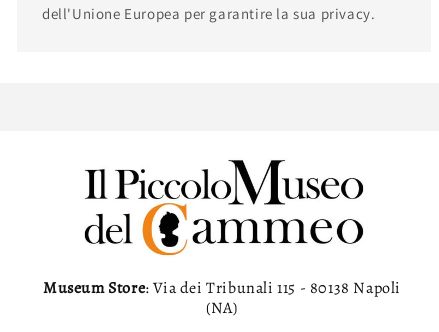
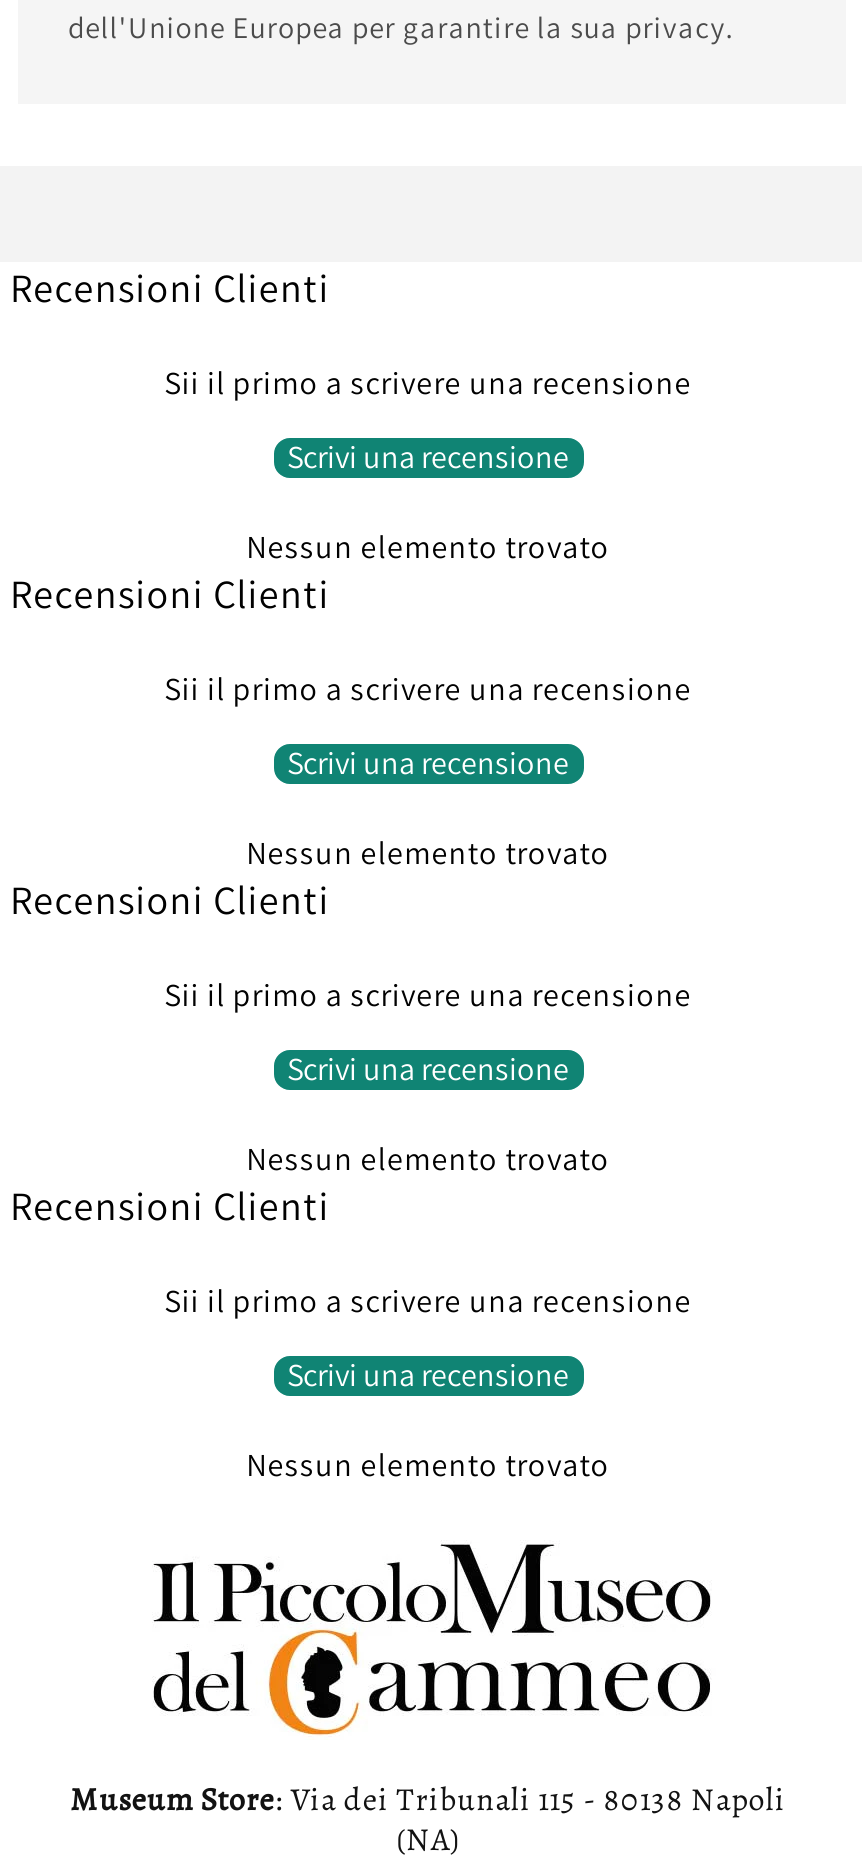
+ Recensioni Clienti
+ Sii il primo a scrivere una recensione
+ Scrivi una recensione
+ Nessun elemento trovato
+ Recensioni Clienti
+ Sii il primo a scrivere una recensione
+ Scrivi una recensione
+ Nessun elemento trovato
+ Recensioni Clienti
+ Sii il primo a scrivere una recensione
+ Scrivi una recensione
+ Nessun elemento trovato
+ Recensioni Clienti
+ Sii il primo a scrivere una recensione
+ Scrivi una recensione
+ Nessun elemento trovato
